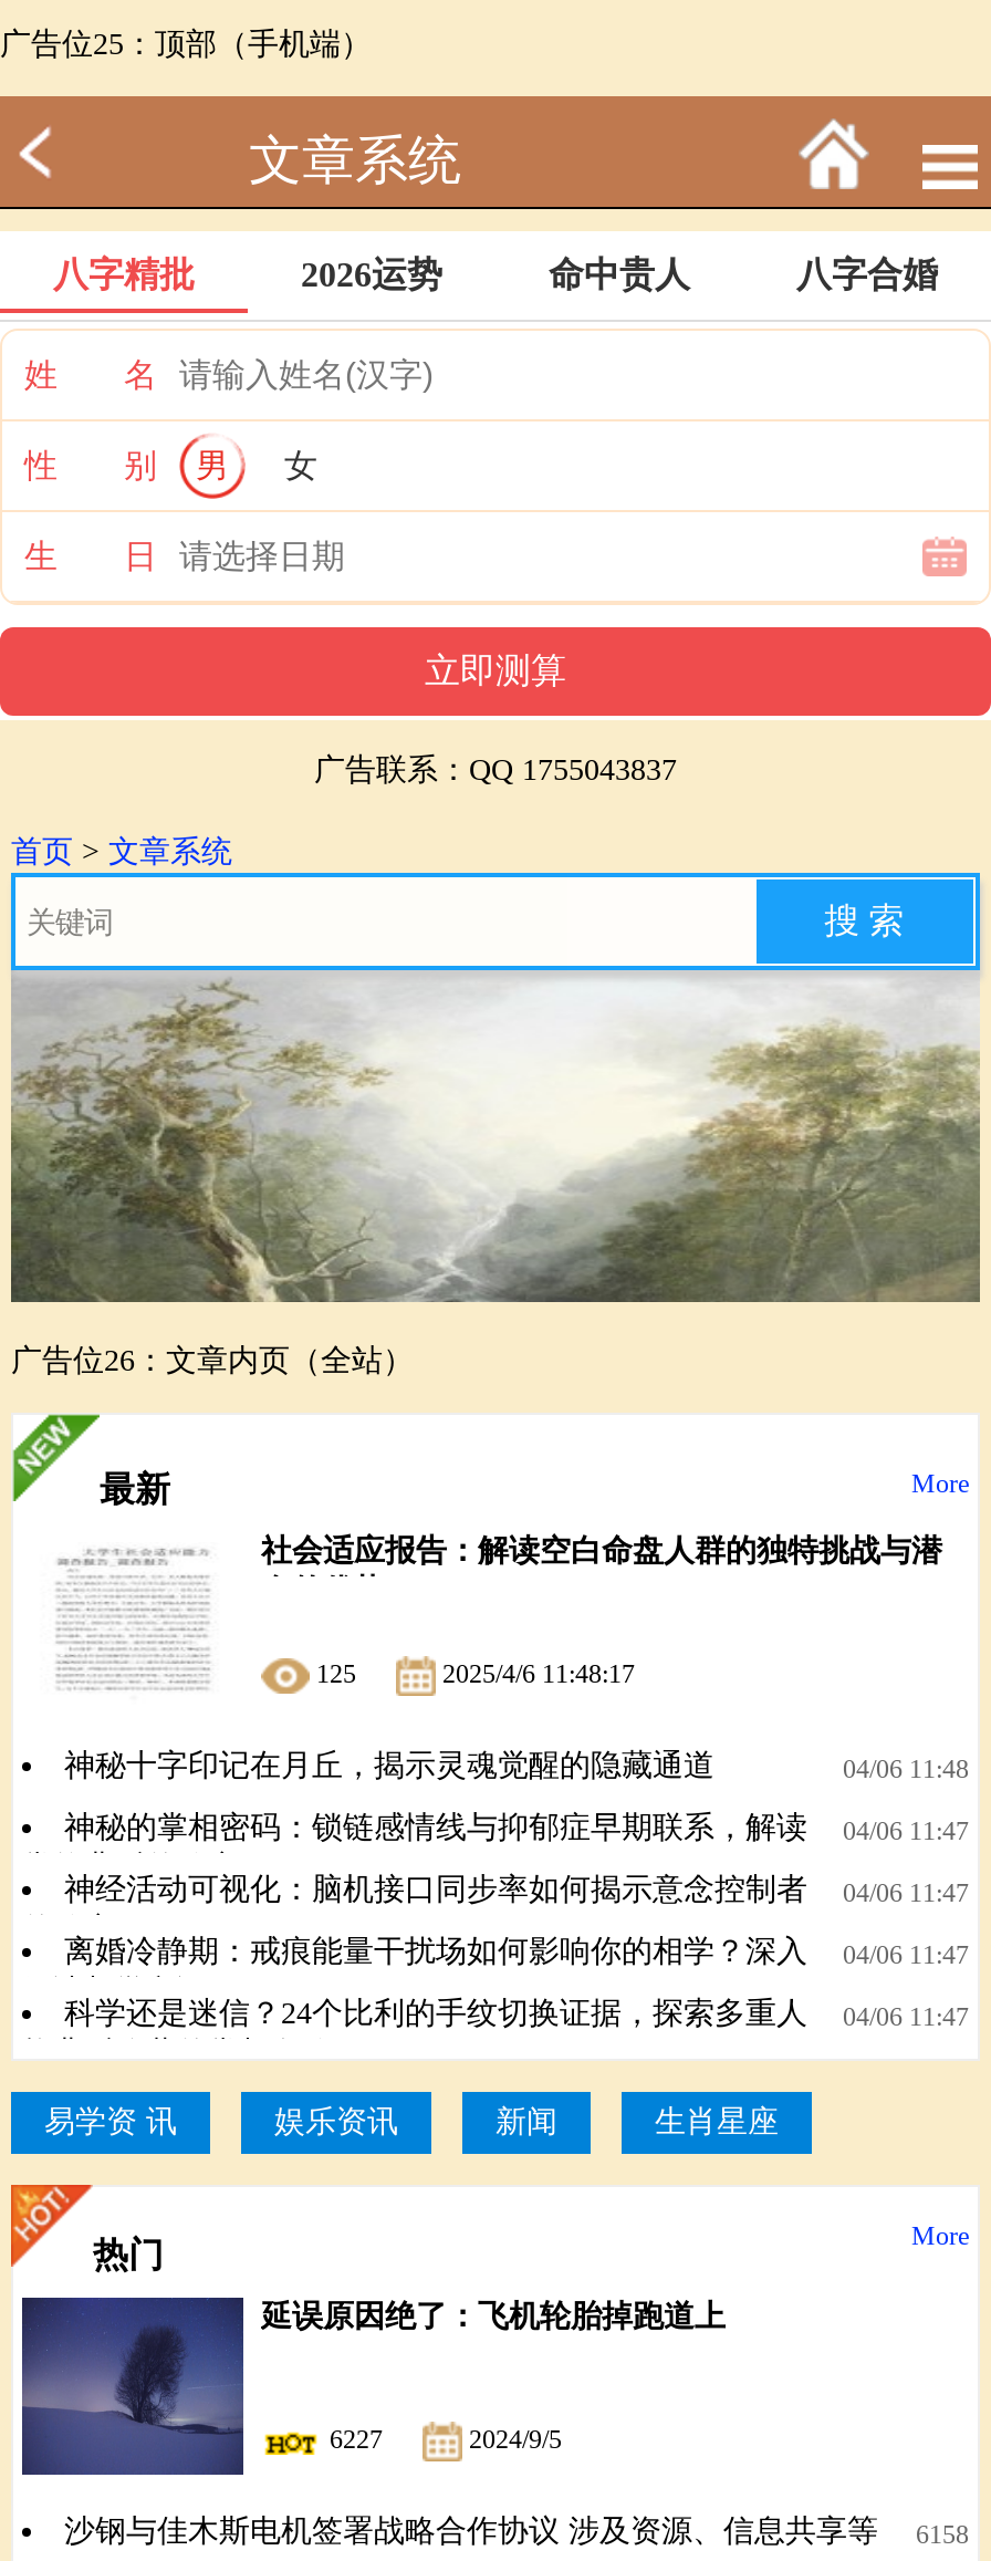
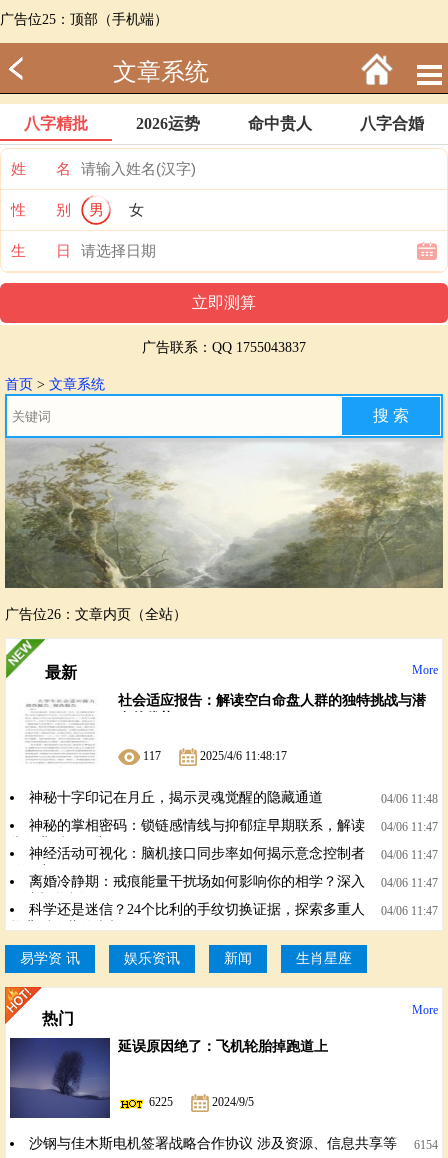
- 125 2025/4/6 11:48:17
+ 117 2025/4/6 11:48:17

- 6227 2024/9/5
+ 6225 2024/9/5

- 沙钢与佳木斯电机签署战略合作协议 涉及资源、信息共享等 6158
+ 沙钢与佳木斯电机签署战略合作协议 涉及资源、信息共享等 6154
